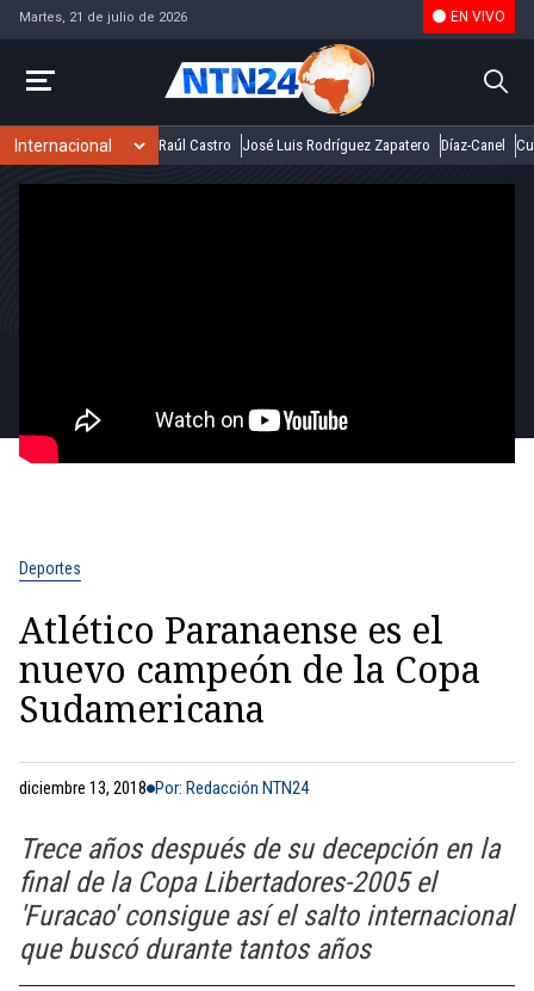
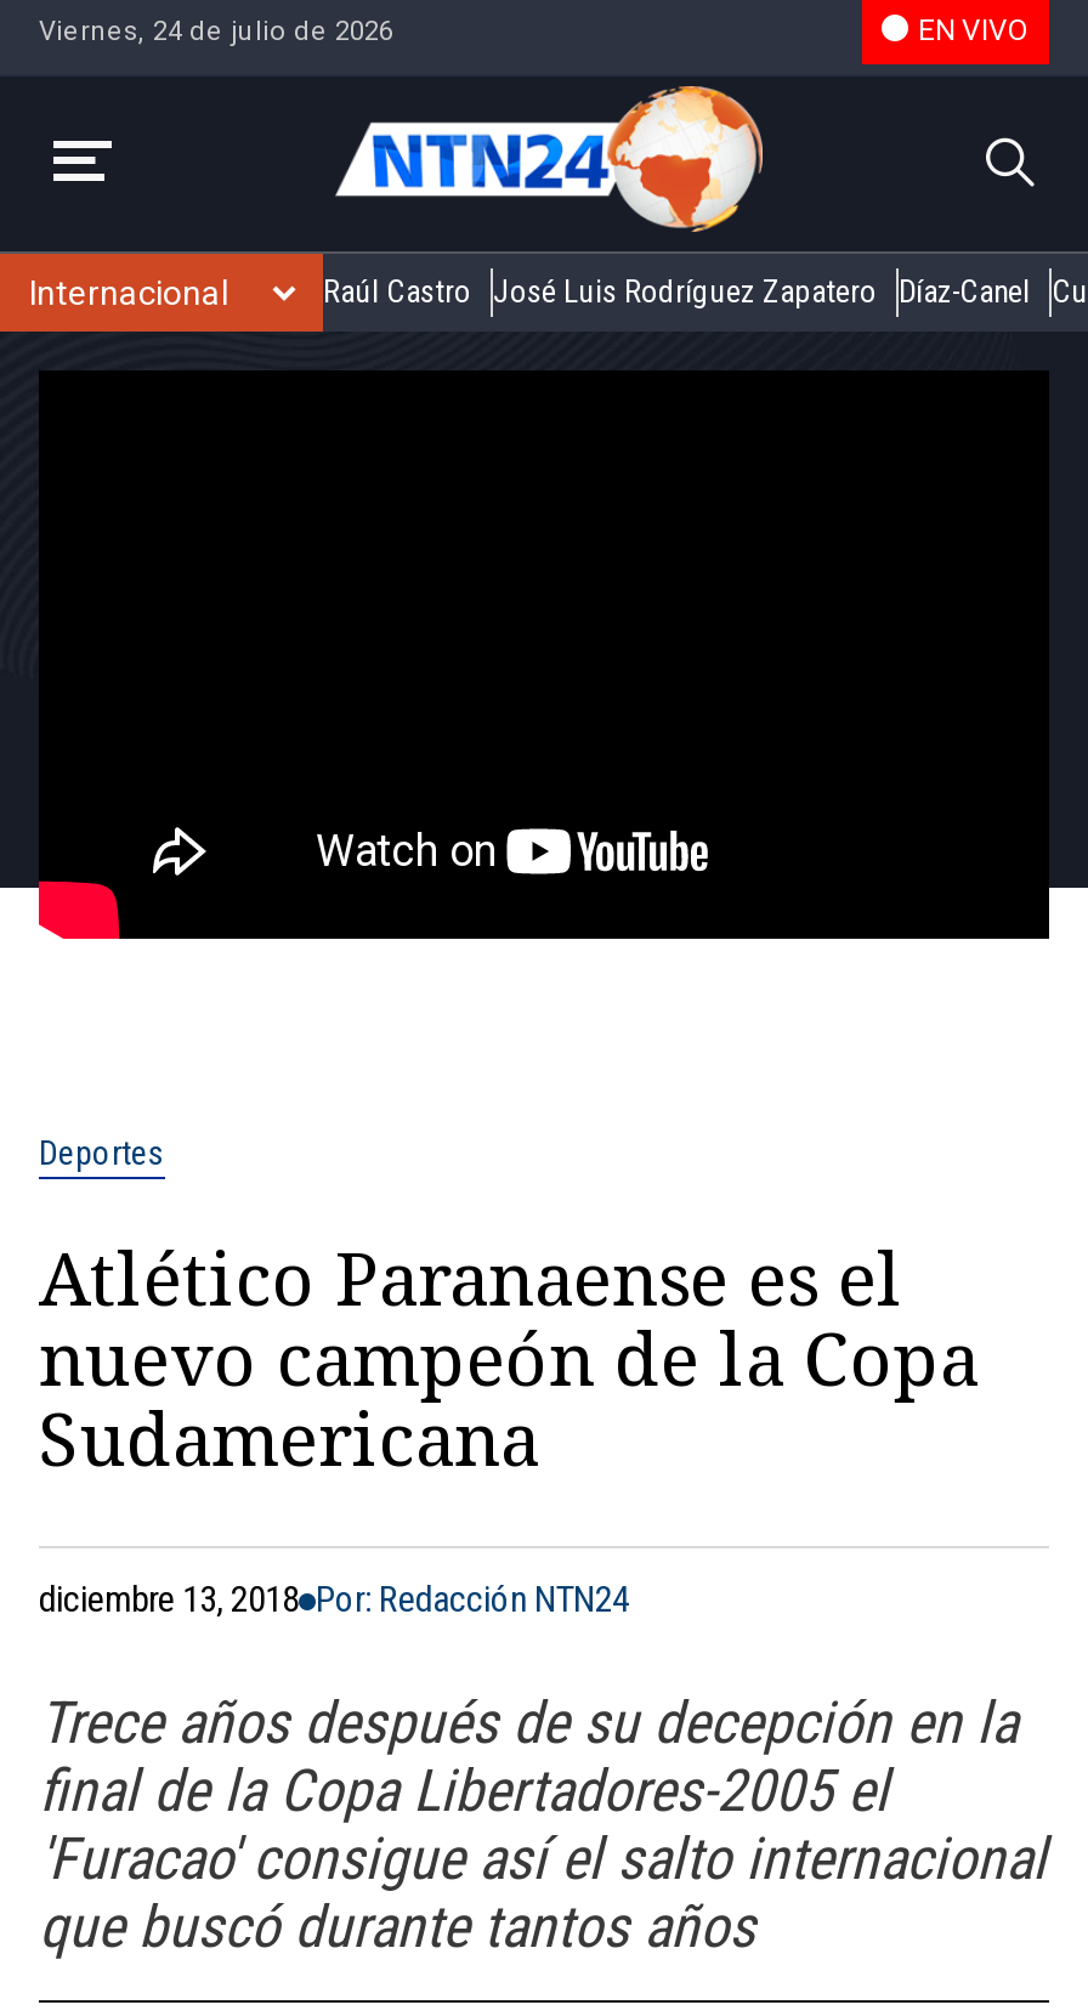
- Martes, 21 de julio de 2026
+ Viernes, 24 de julio de 2026
